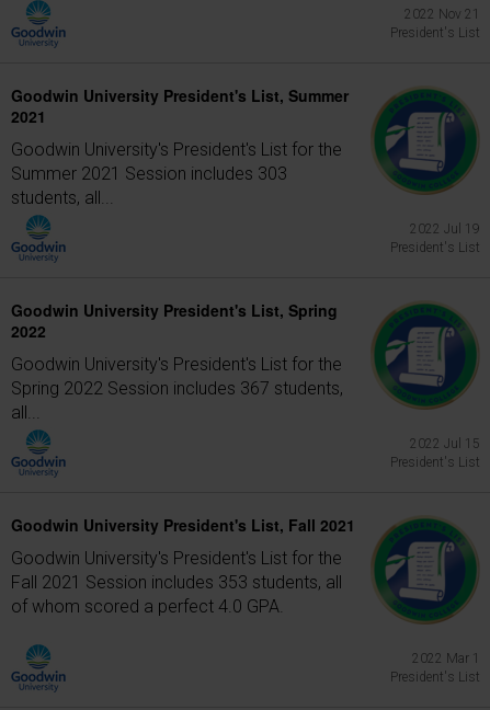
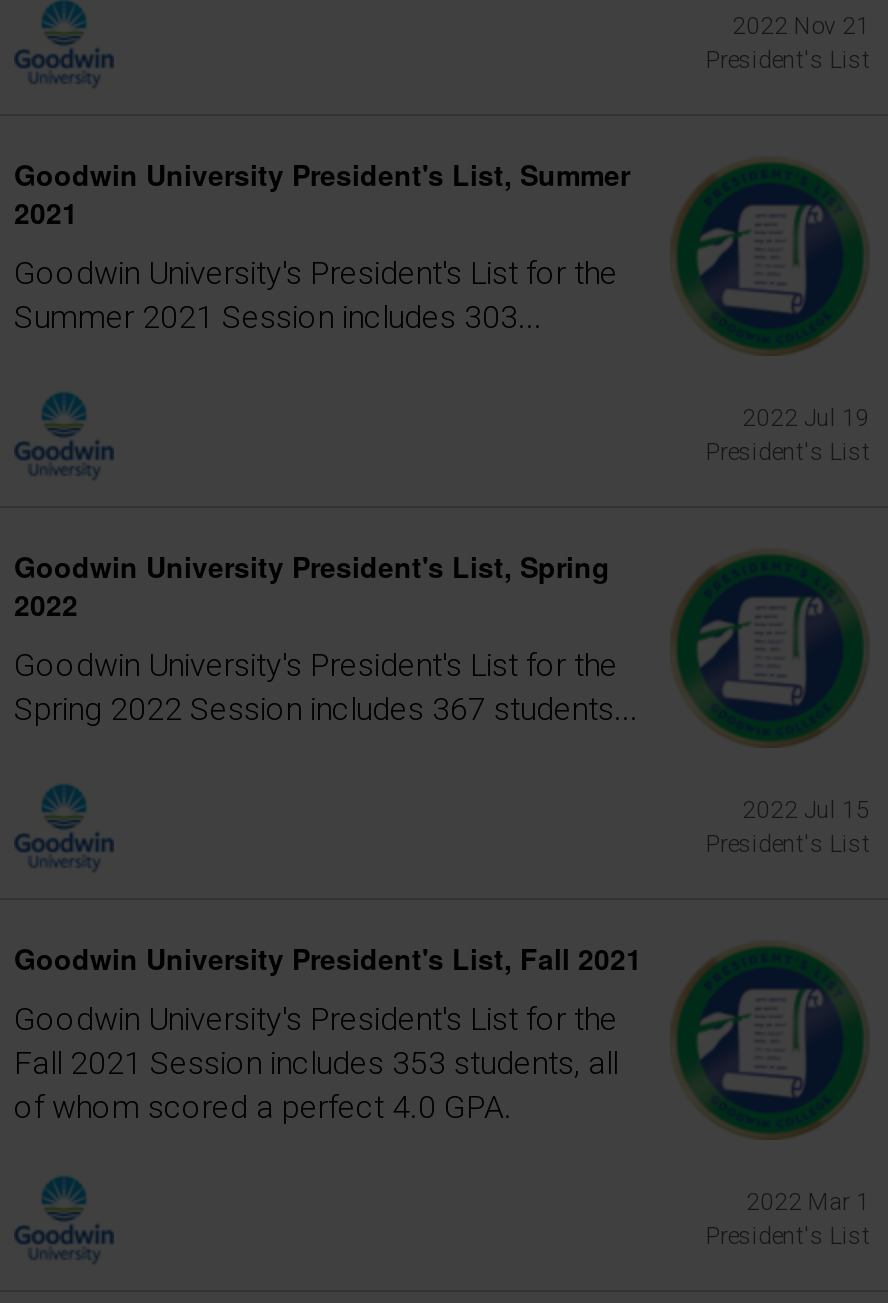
- Summer 2021 Session includes 303
- students, all...
+ Summer 2021 Session includes 303...

- Spring 2022 Session includes 367 students,
- all...
+ Spring 2022 Session includes 367 students...
